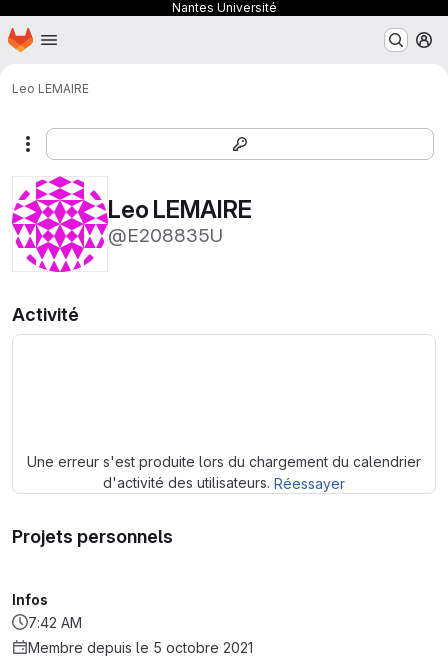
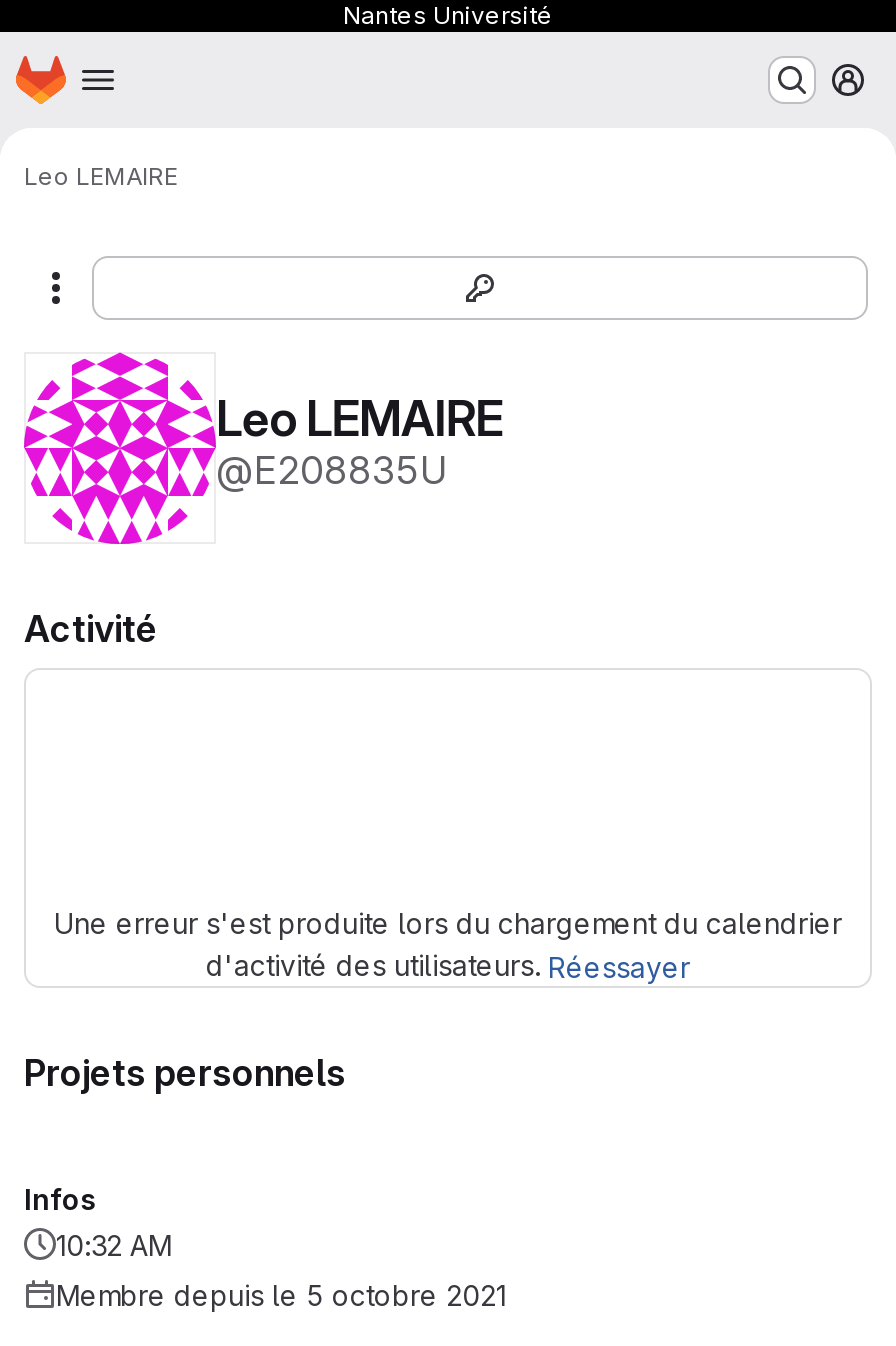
- 7:42 AM
+ 10:32 AM
